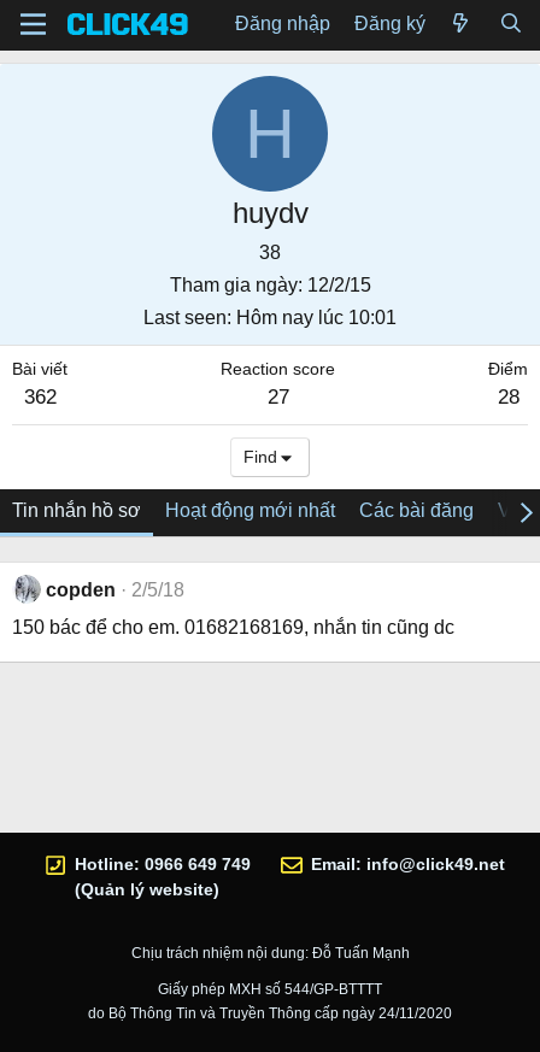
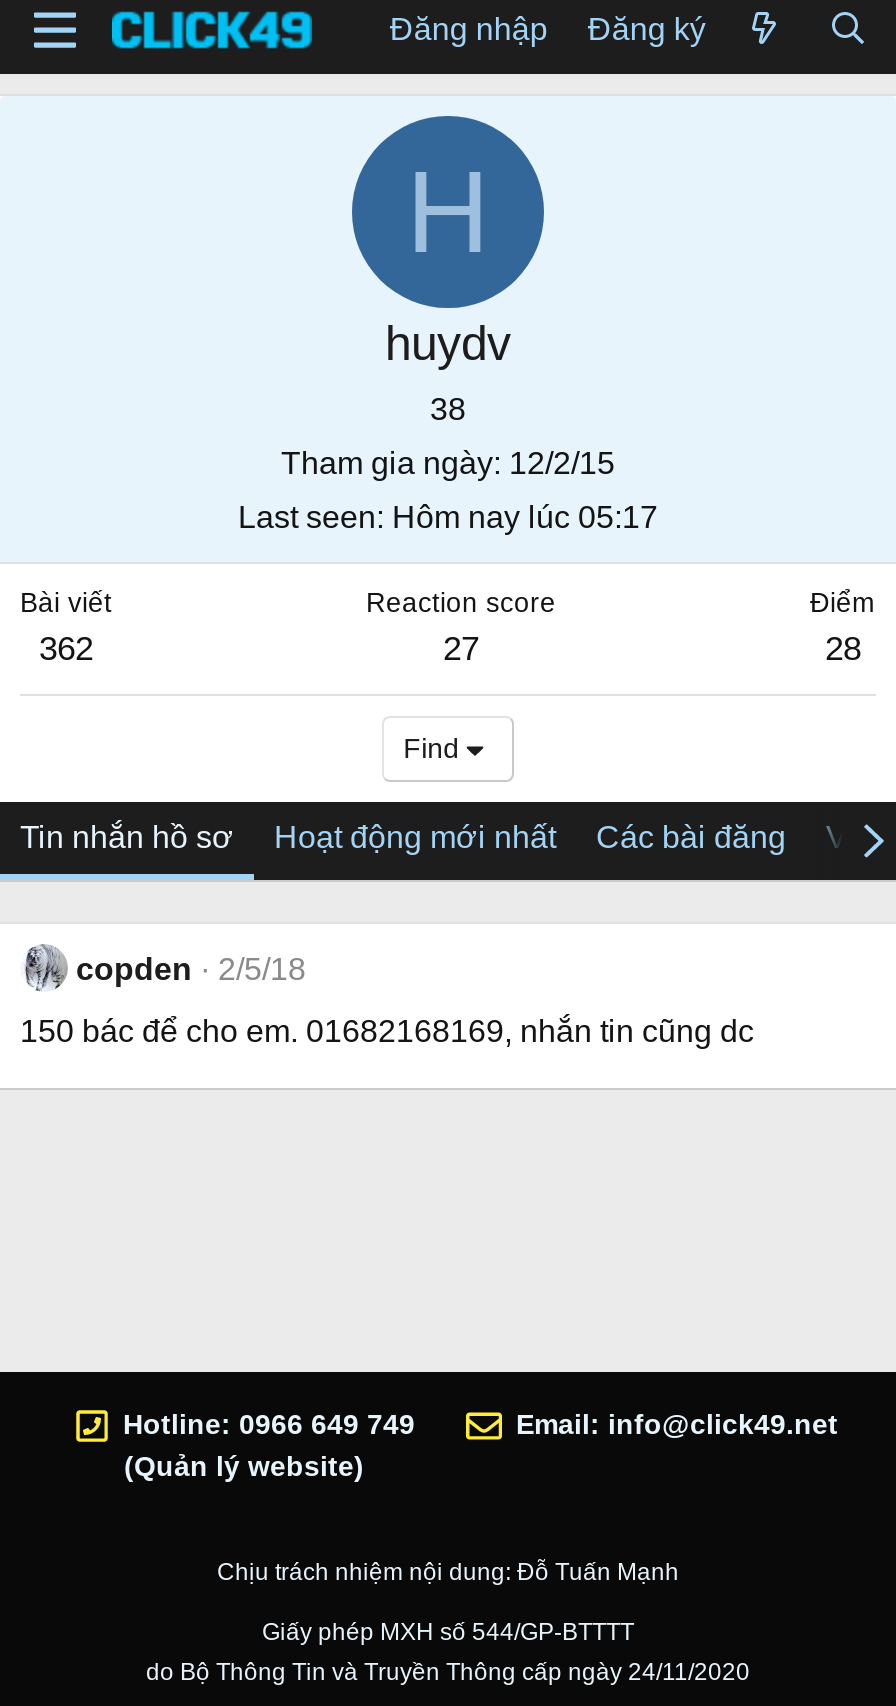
- Last seen Hôm nay lúc 10:01
+ Last seen Hôm nay lúc 05:17
